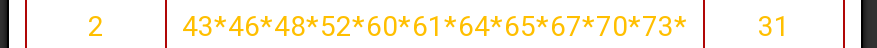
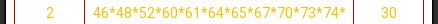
- 43*46*48*52*60*61*64*65*67*70*73*
+ 46*48*52*60*61*64*65*67*70*73*74*

- 31
+ 30
